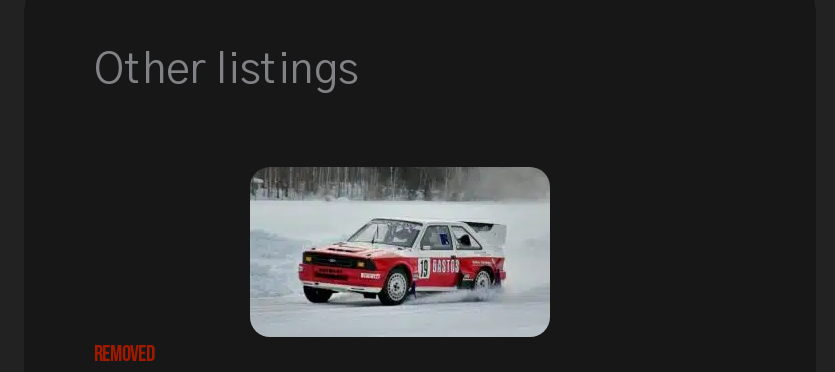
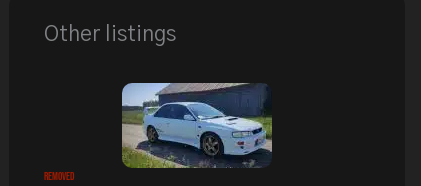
- [image]
+ [image]
